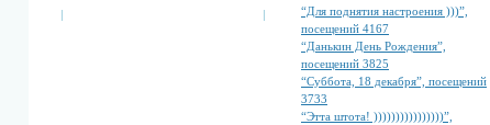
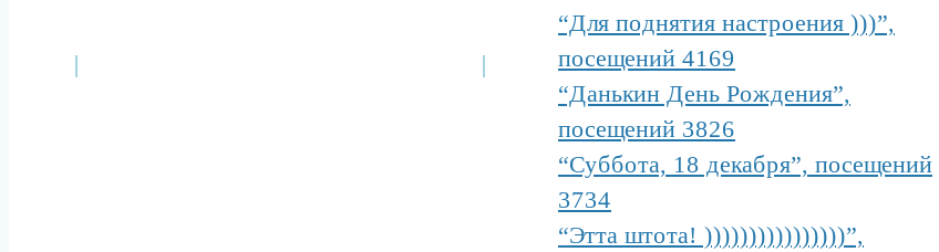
- посещений 4167
+ посещений 4169

- посещений 3825
+ посещений 3826

- 3733
+ 3734
